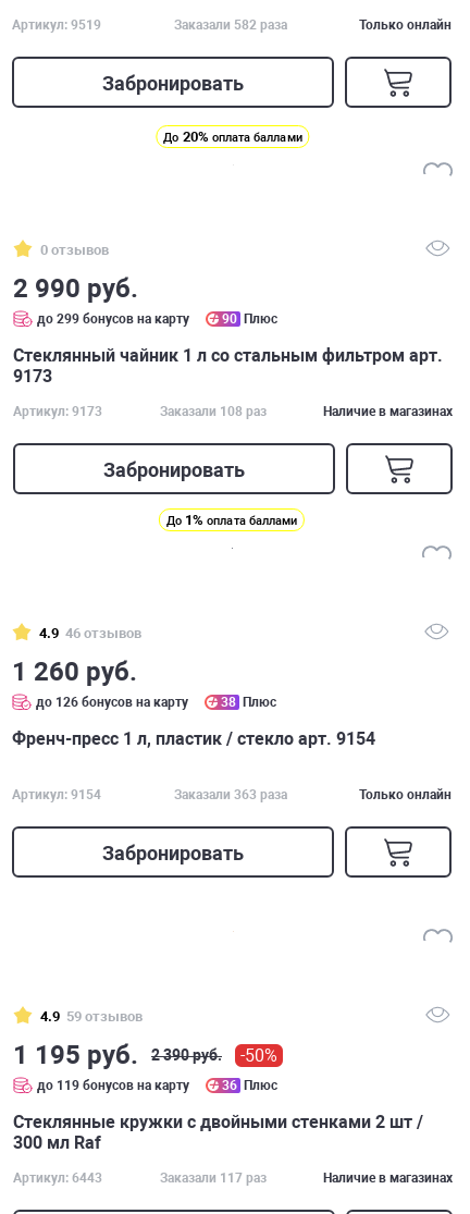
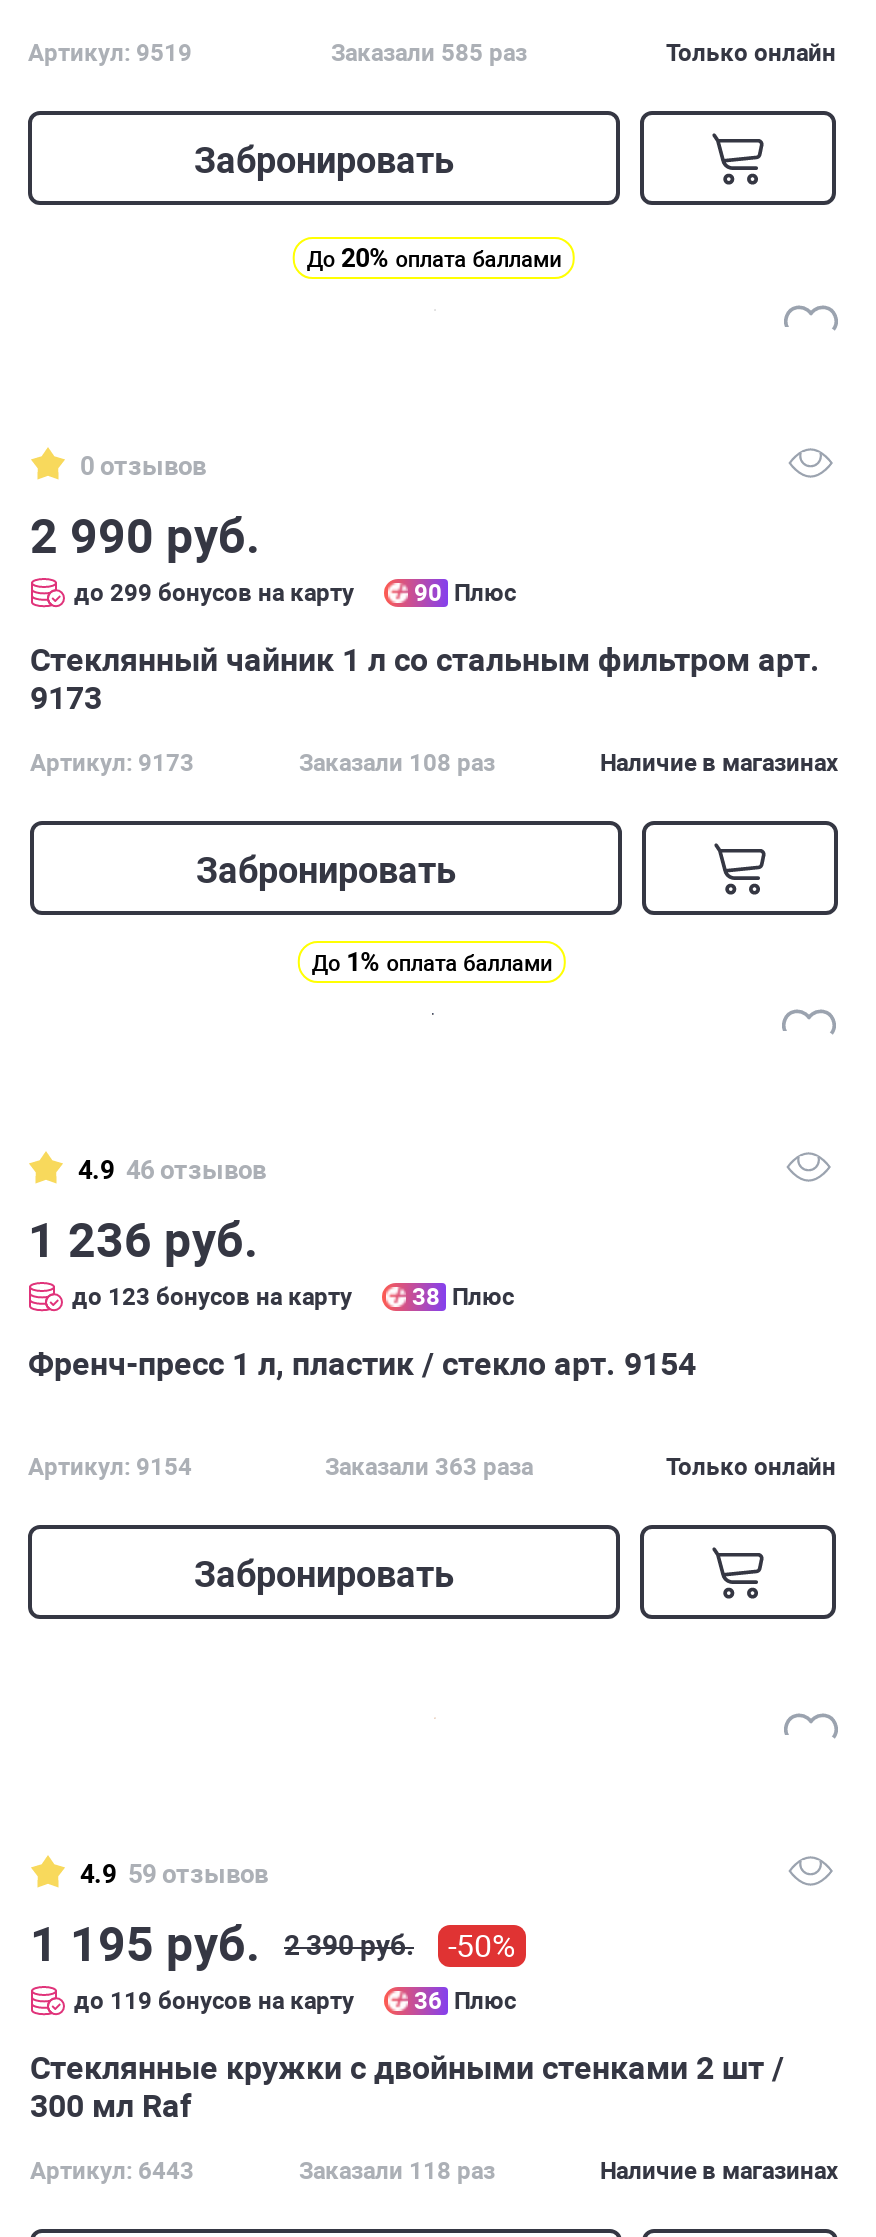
- Заказали 582 раза
+ Заказали 585 раз

- 1 260 руб.
+ 1 236 руб.

- до 126 бонусов на карту
+ до 123 бонусов на карту

- Заказали 117 раз
+ Заказали 118 раз
